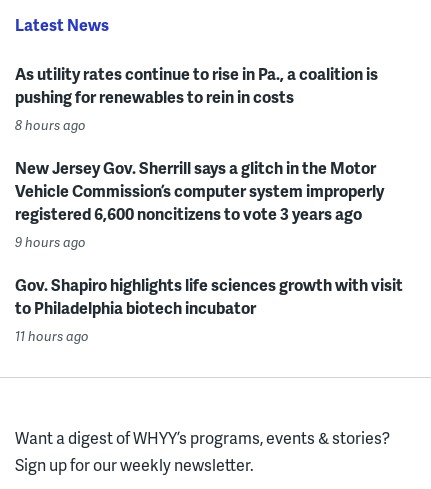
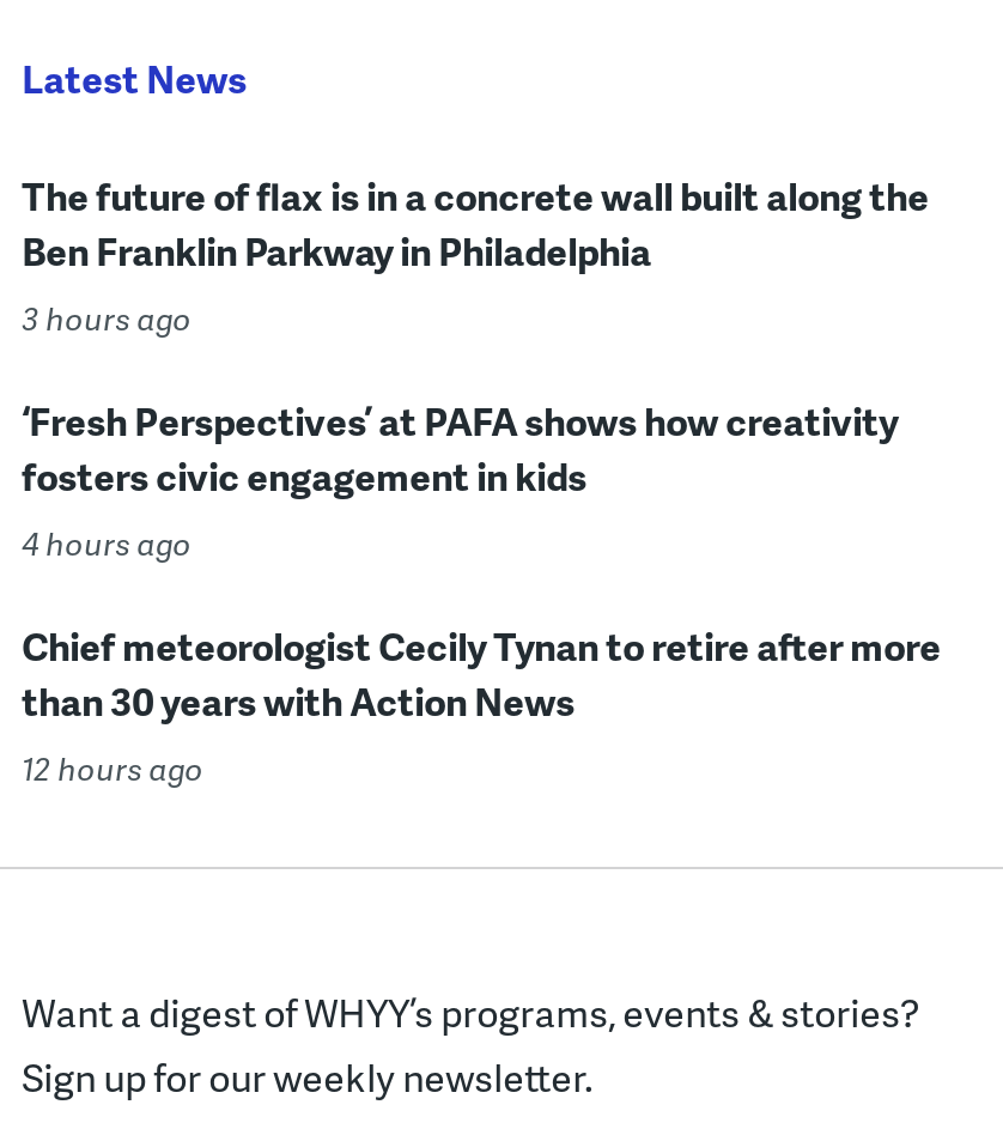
- As utility rates continue to rise in Pa., a coalition is
- pushing for renewables to rein in costs
- 8 hours ago
+ The future of flax is in a concrete wall built along the
+ Ben Franklin Parkway in Philadelphia
+ 3 hours ago

- New Jersey Gov. Sherrill says a glitch in the Motor
- Vehicle Commission’s computer system improperly
- registered 6,600 noncitizens to vote 3 years ago
- 9 hours ago
+ ‘Fresh Perspectives’ at PAFA shows how creativity
+ fosters civic engagement in kids
+ 4 hours ago

- Gov. Shapiro highlights life sciences growth with visit
- to Philadelphia biotech incubator
- 11 hours ago
+ Chief meteorologist Cecily Tynan to retire after more
+ than 30 years with Action News
+ 12 hours ago
